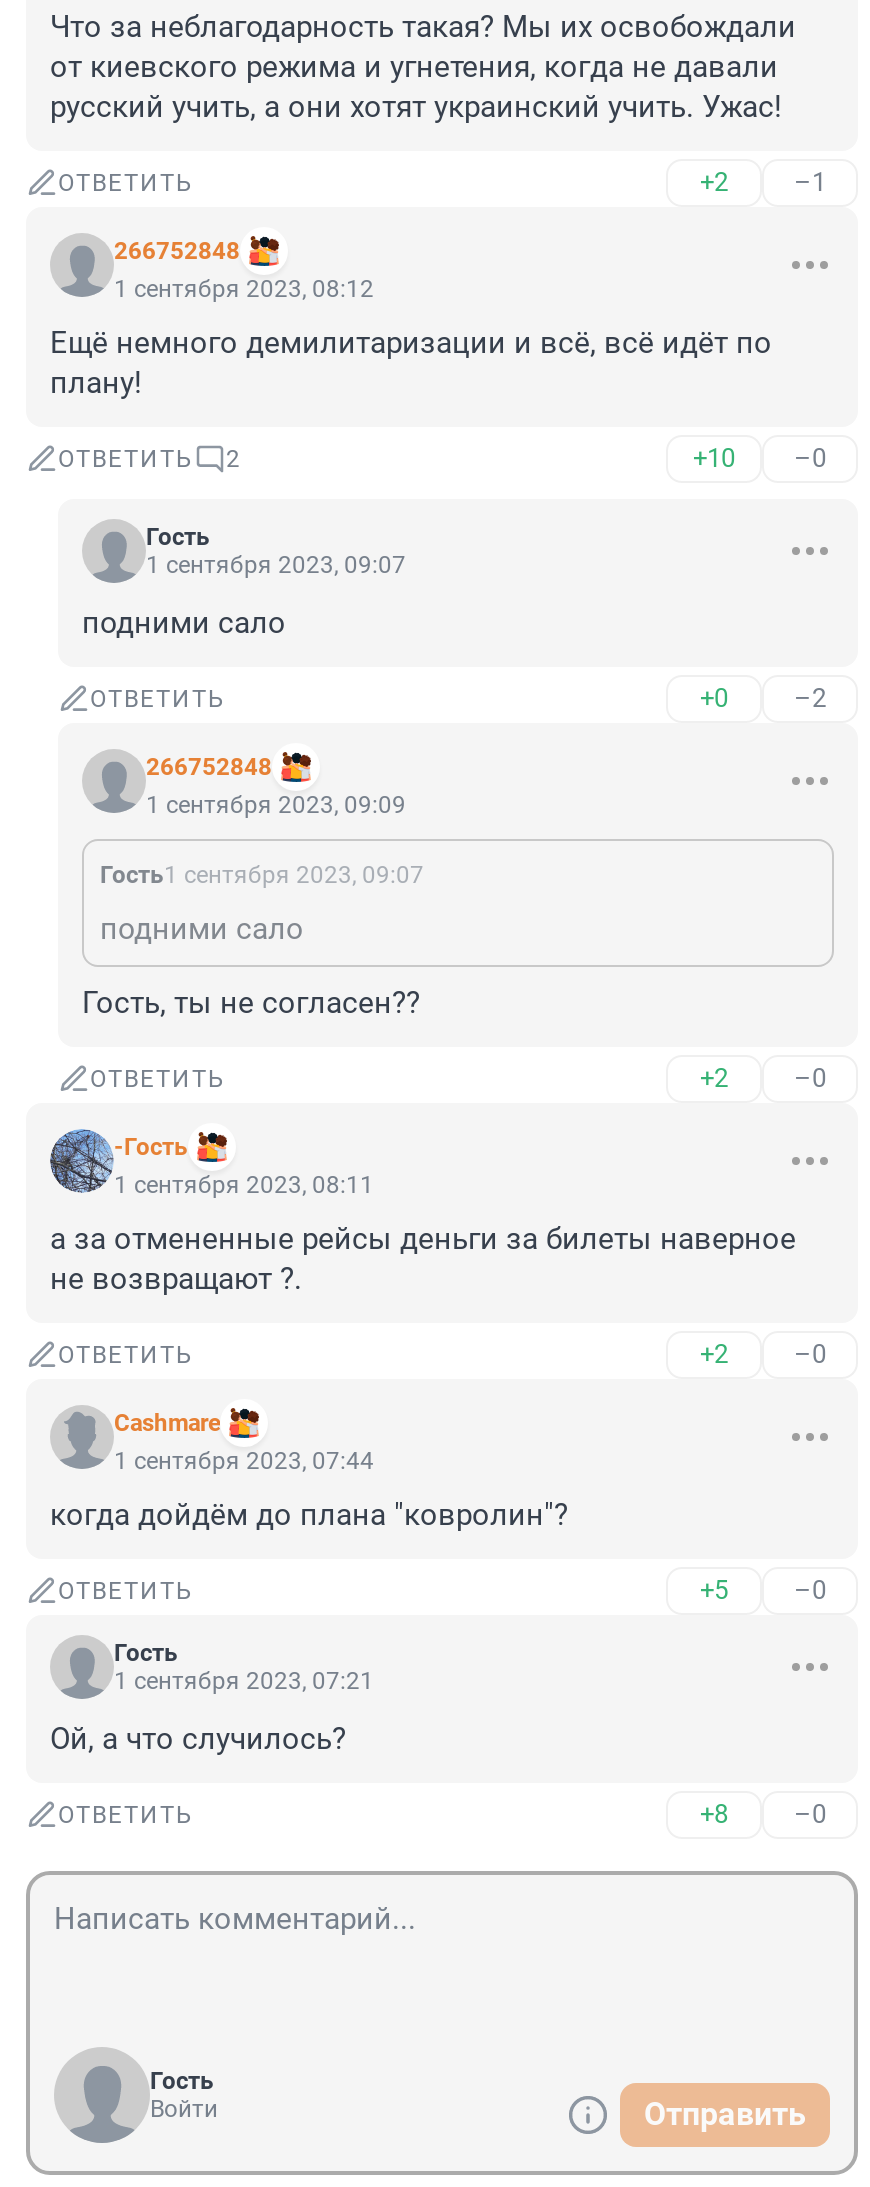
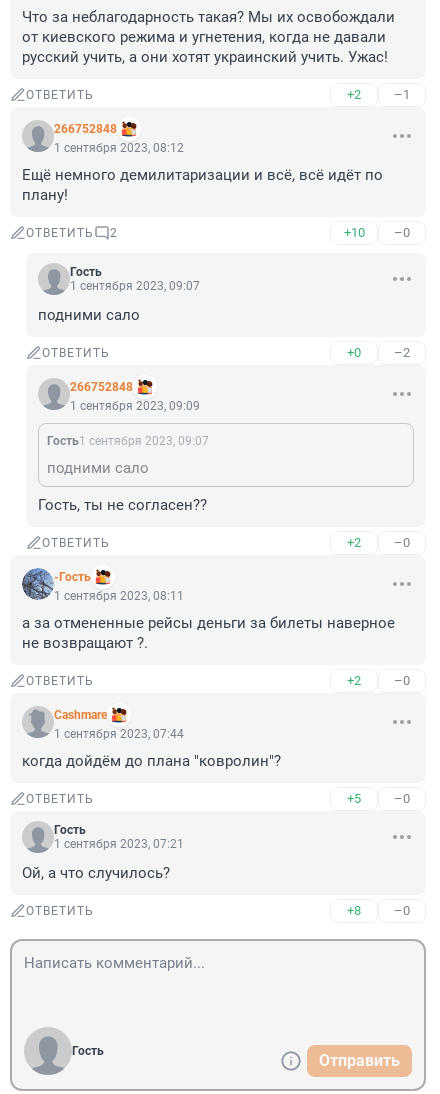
- Войти
